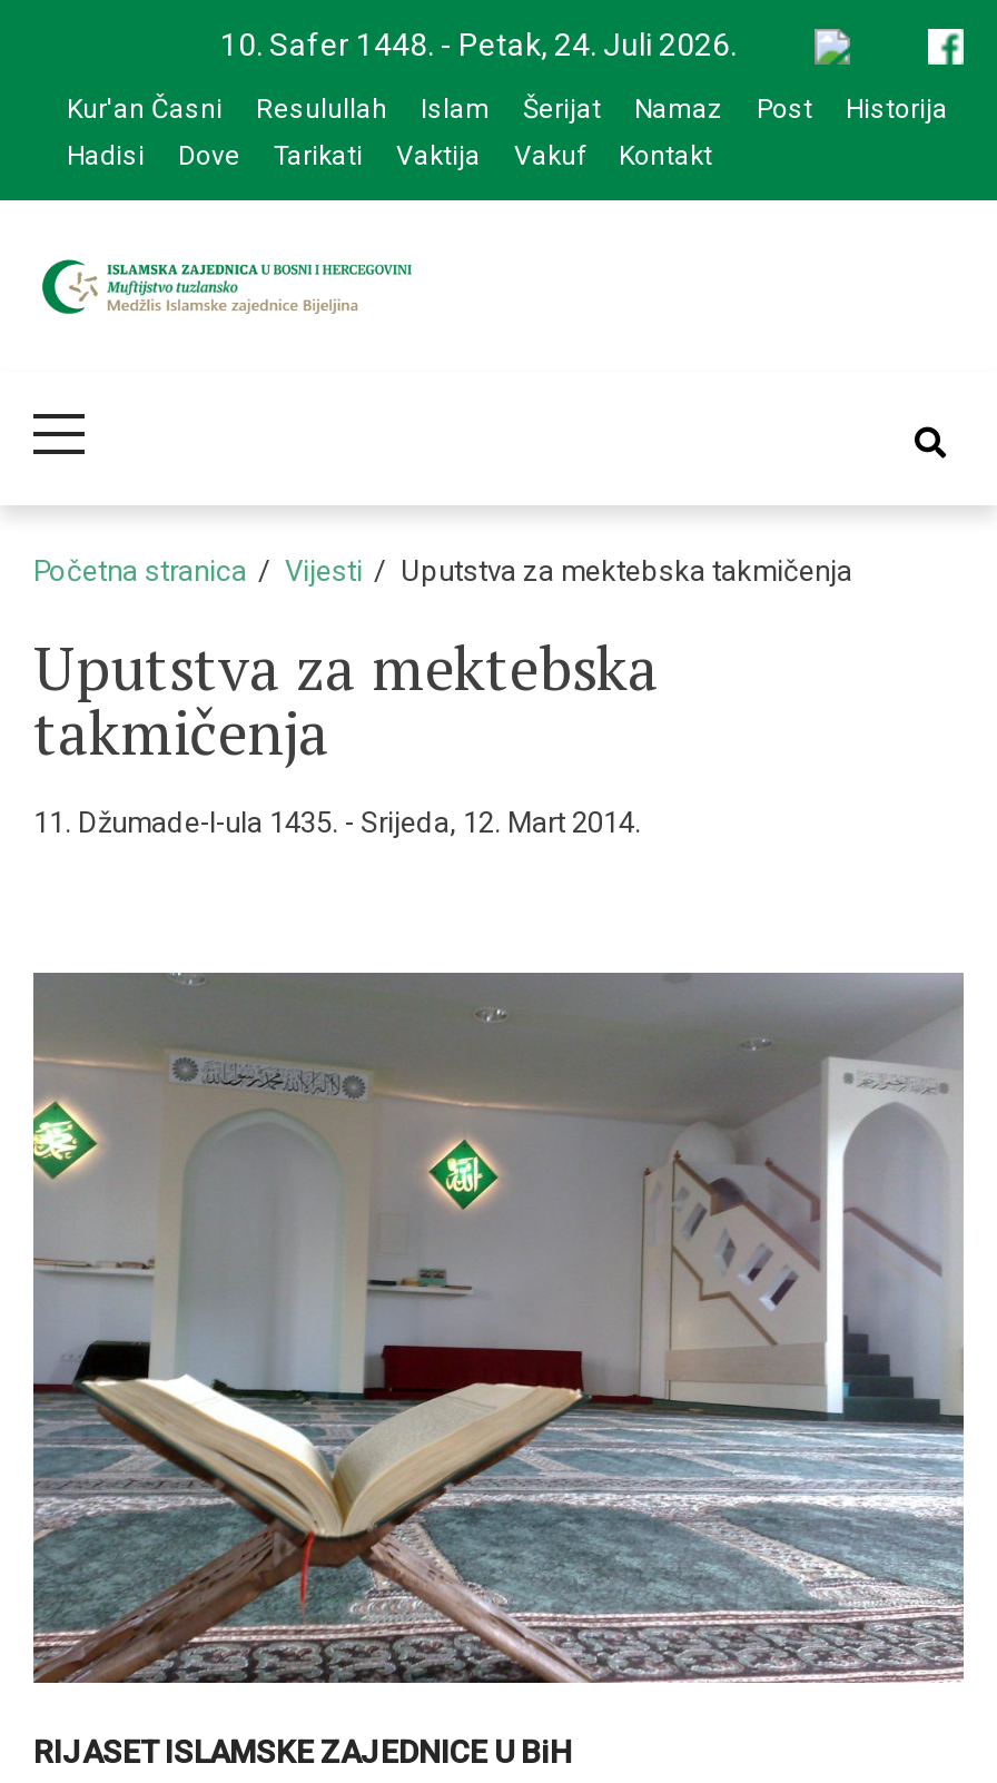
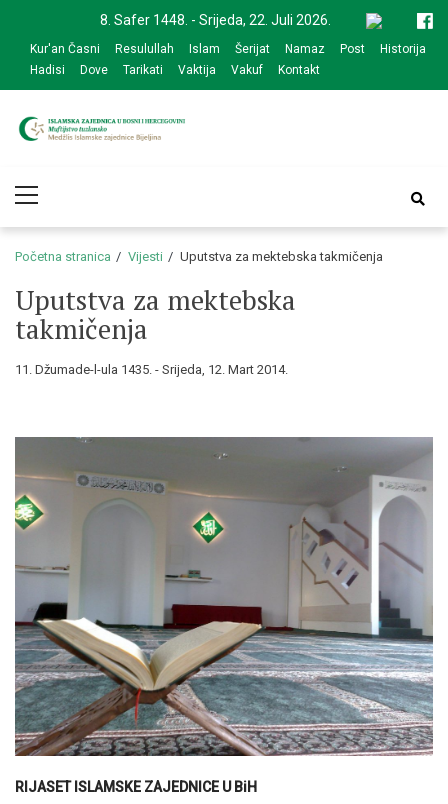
- 10. Safer 1448. - Petak, 24. Juli 2026.
+ 8. Safer 1448. - Srijeda, 22. Juli 2026.
